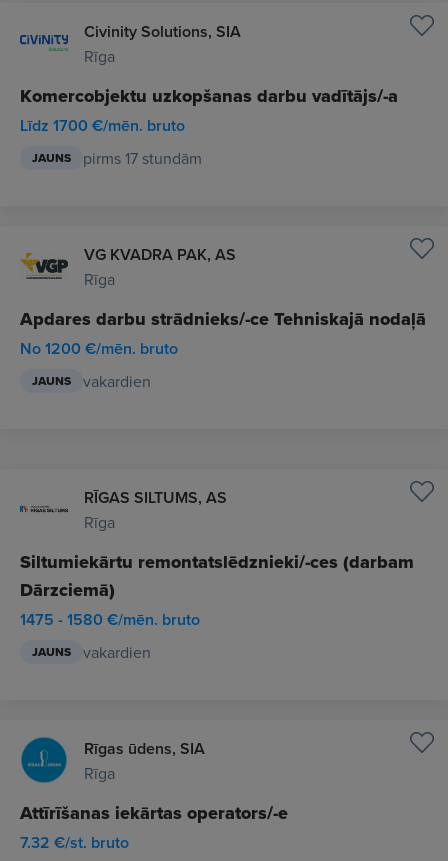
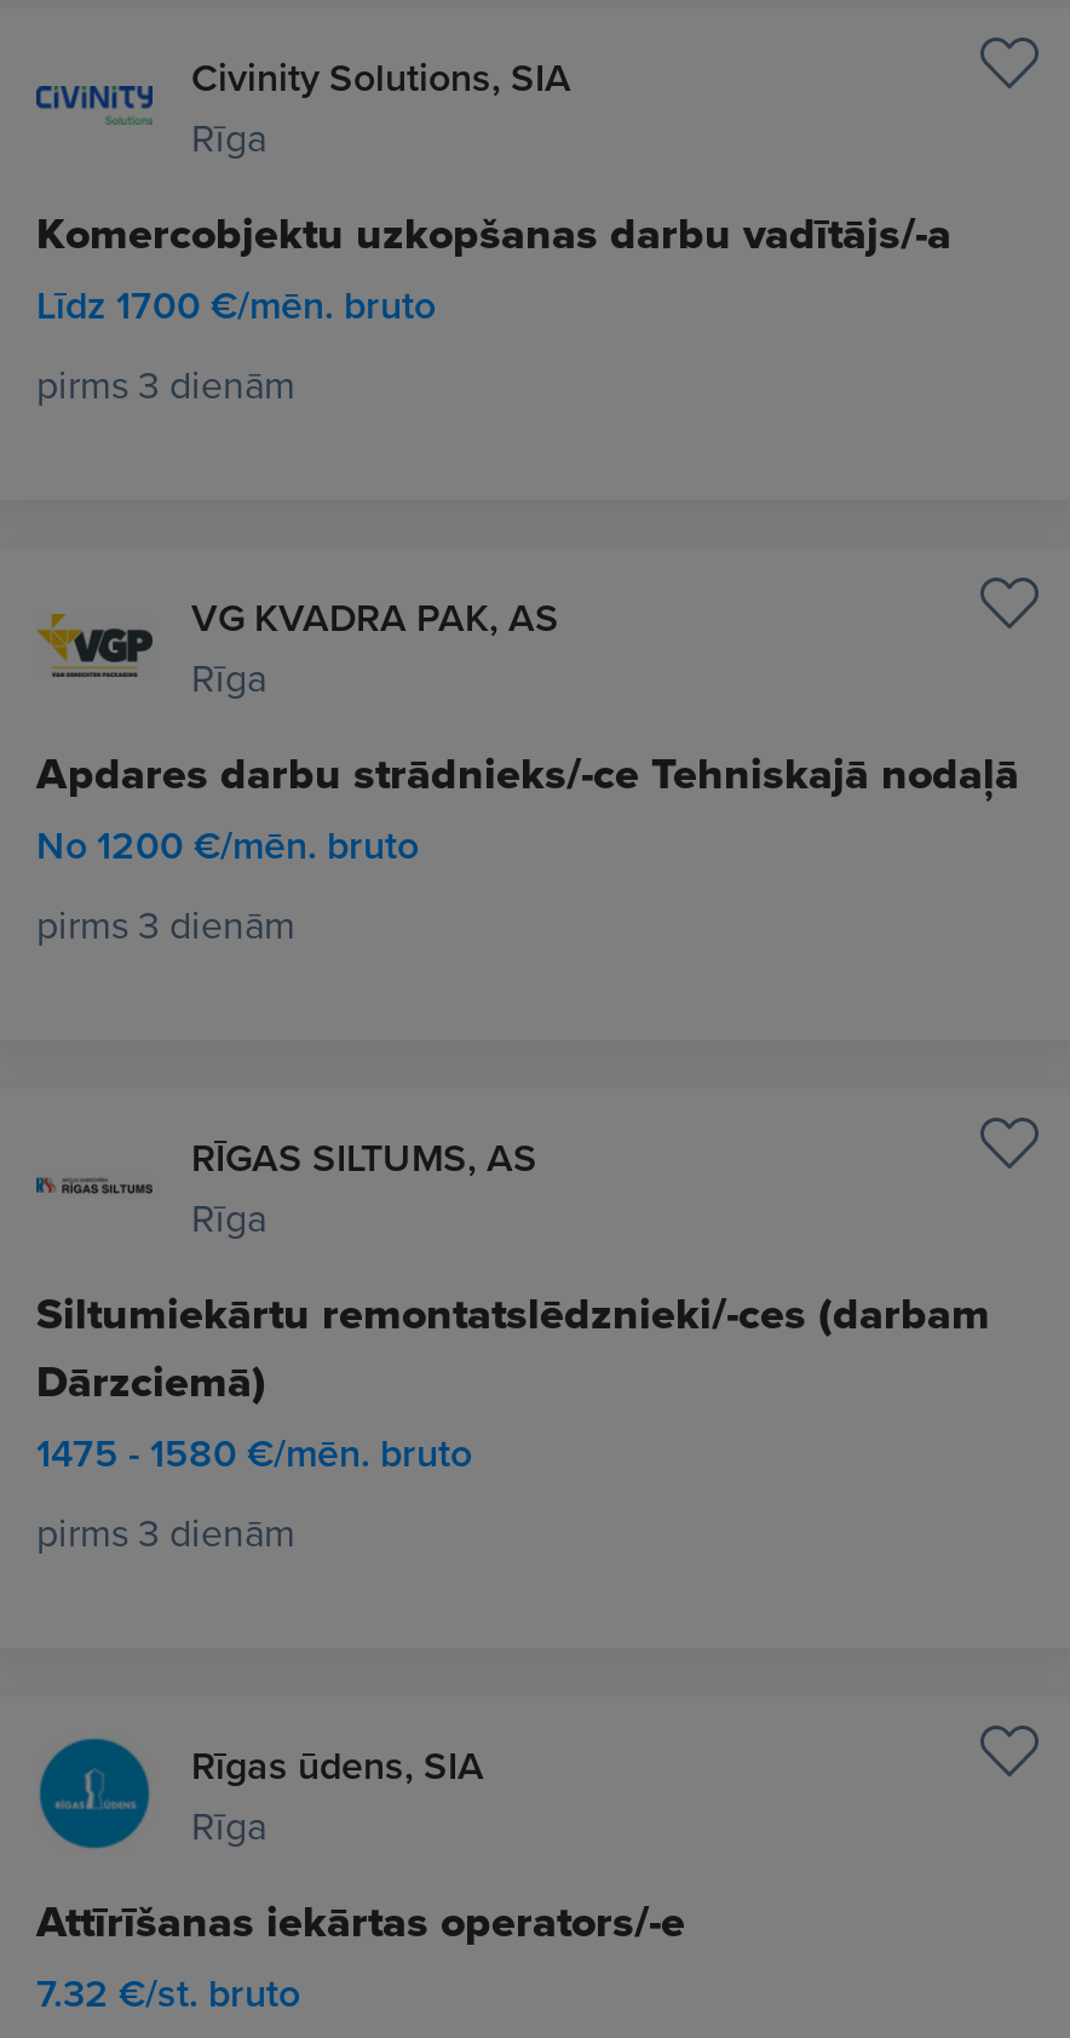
- JAUNS
- pirms 17 stundām
+ pirms 3 dienām

- JAUNS
- vakardien
+ pirms 3 dienām

- JAUNS
- vakardien
+ pirms 3 dienām
